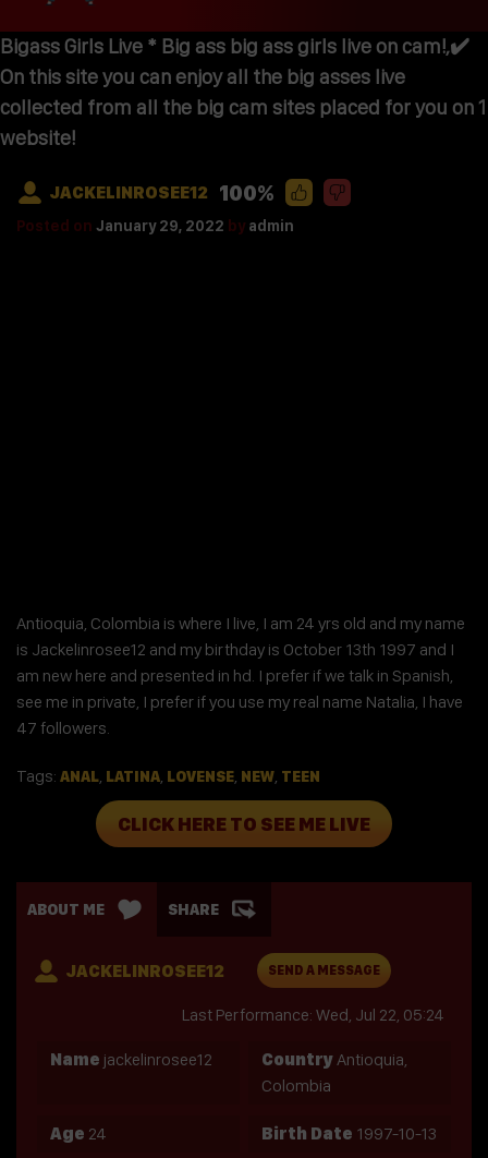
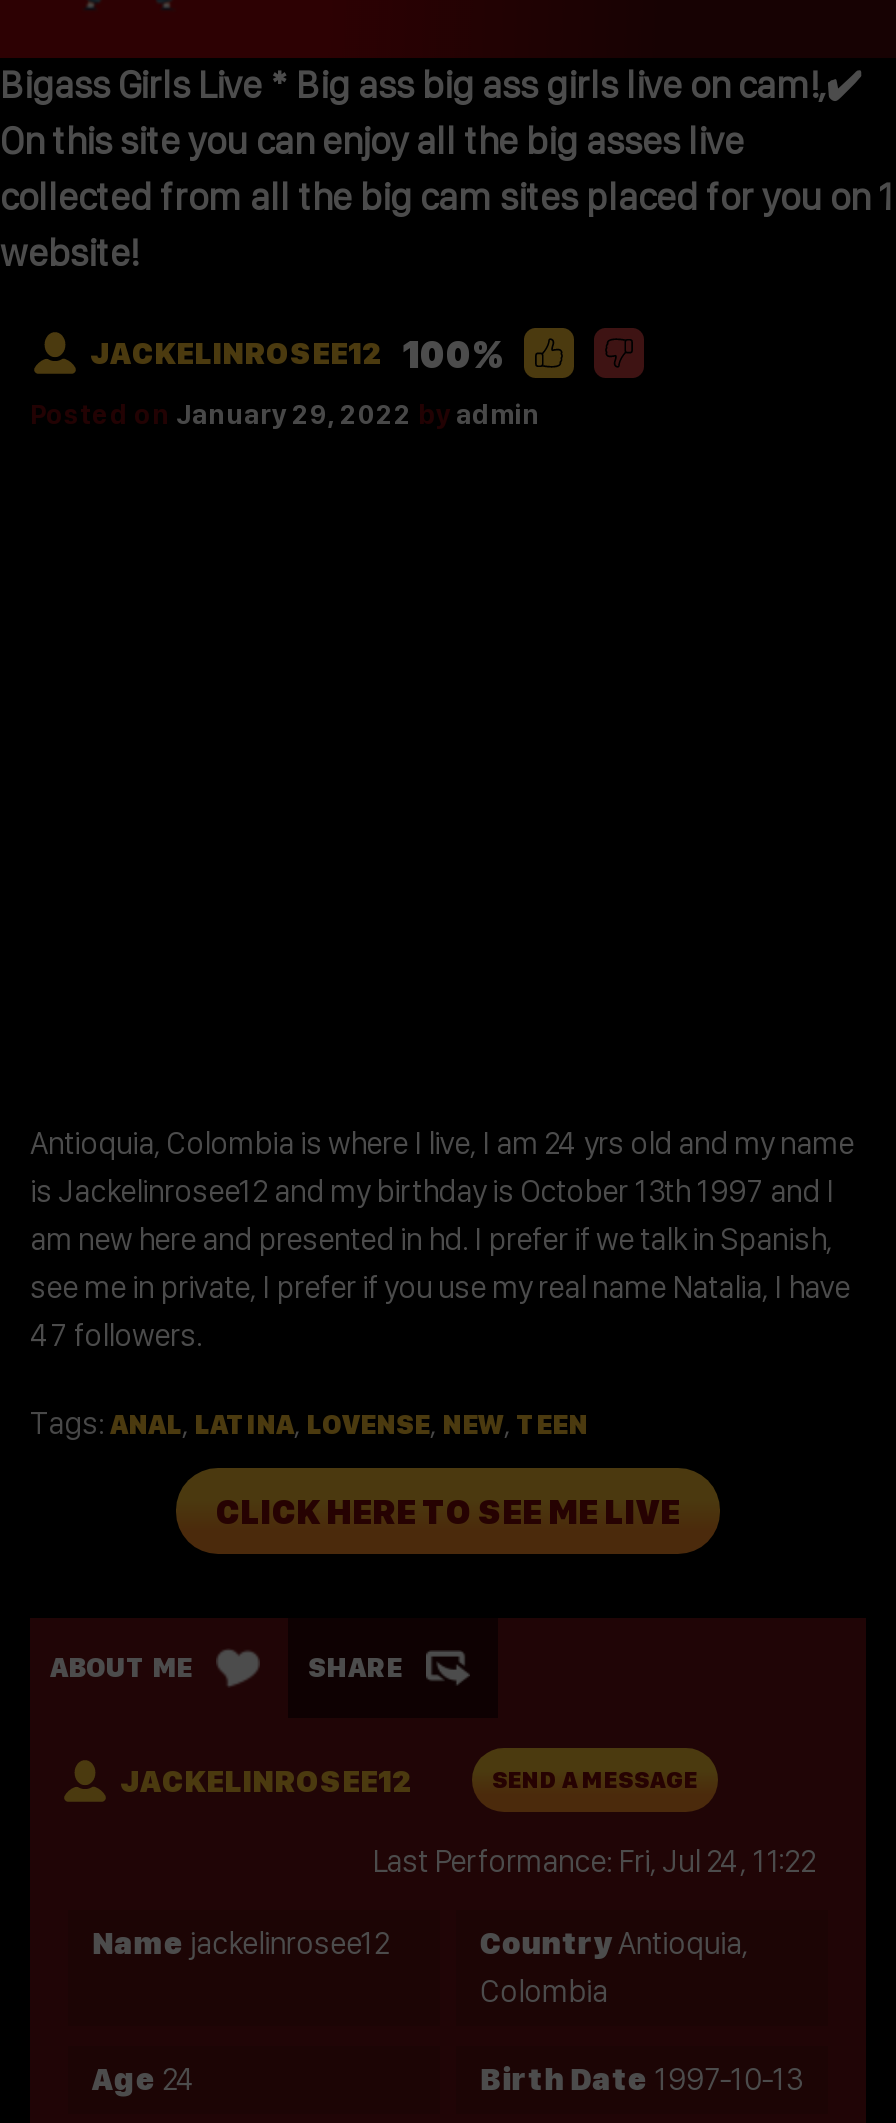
- Last Performance: Wed, Jul 22, 05:24
+ Last Performance: Fri, Jul 24, 11:22
